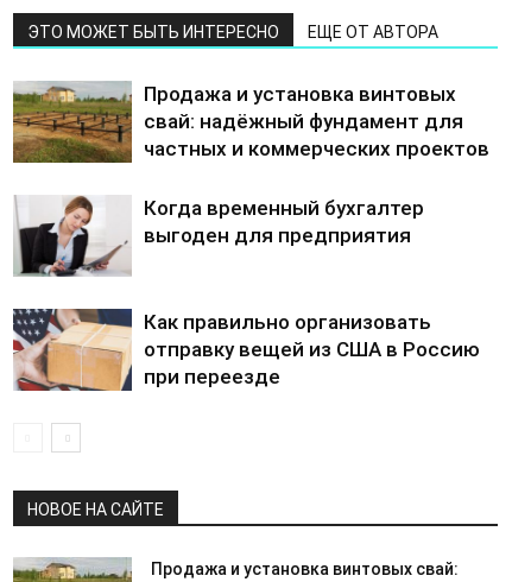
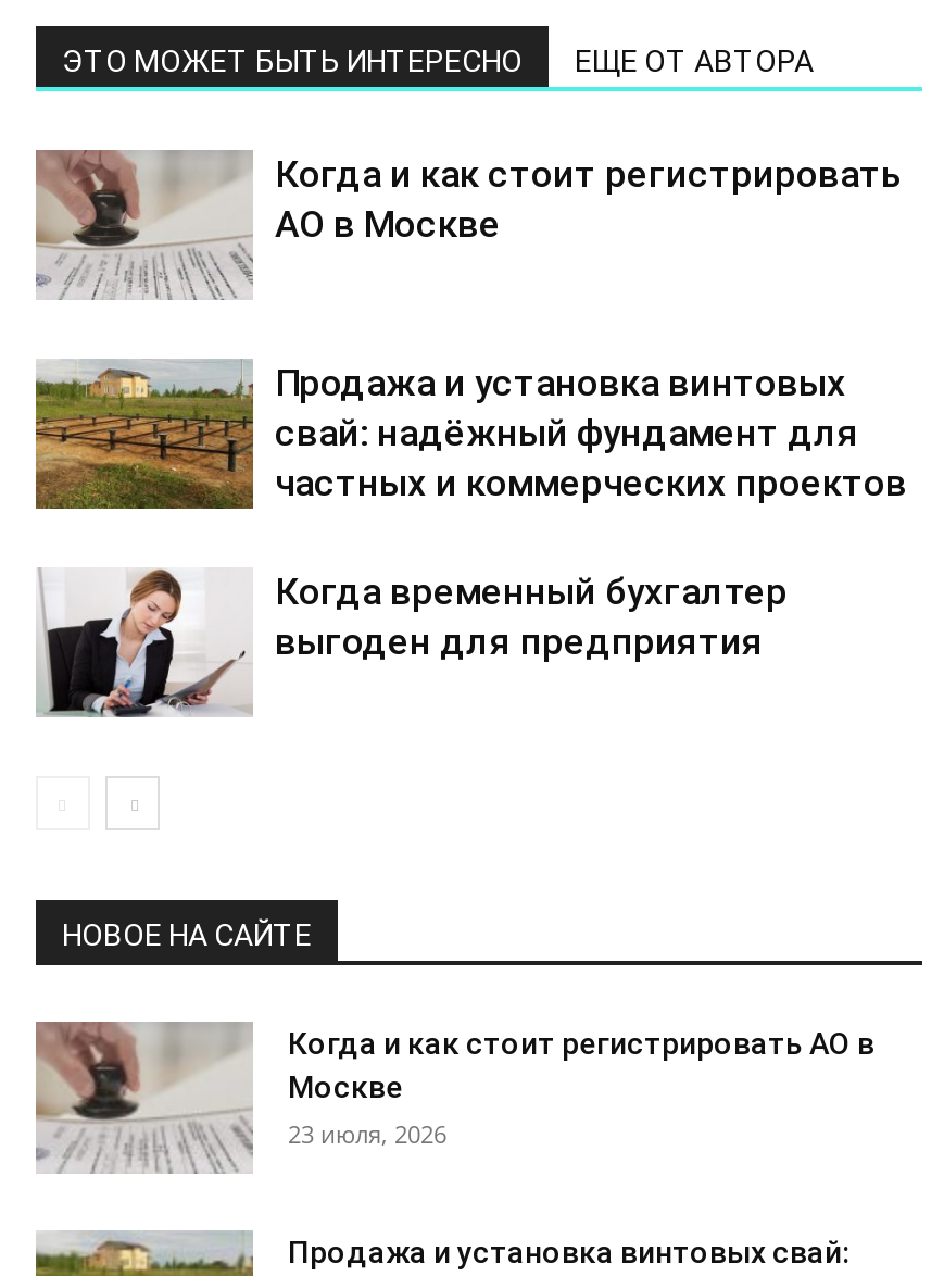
+ [image]
+ Когда и как стоит регистрировать
+ АО в Москве

- [image]
- Как правильно организовать
- отправку вещей из США в Россию
- при переезде

+ [image]
+ Когда и как стоит регистрировать АО в
+ Москве
+ 23 июля, 2026
